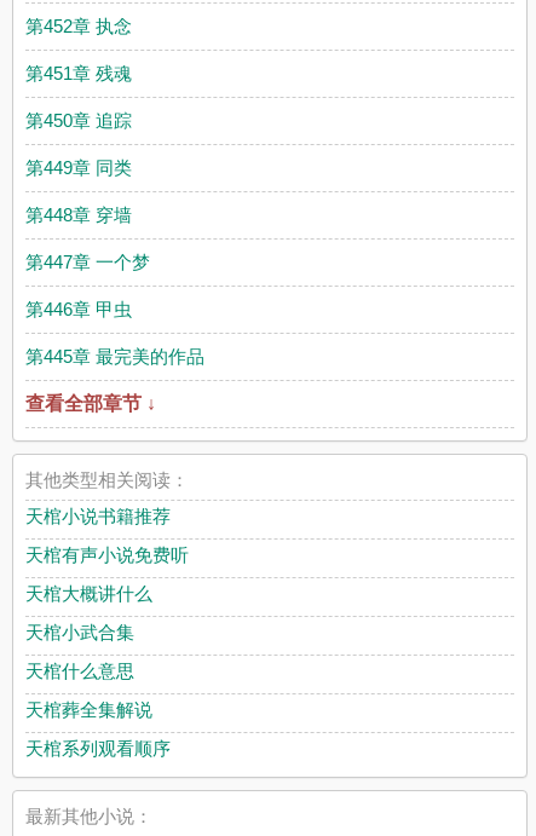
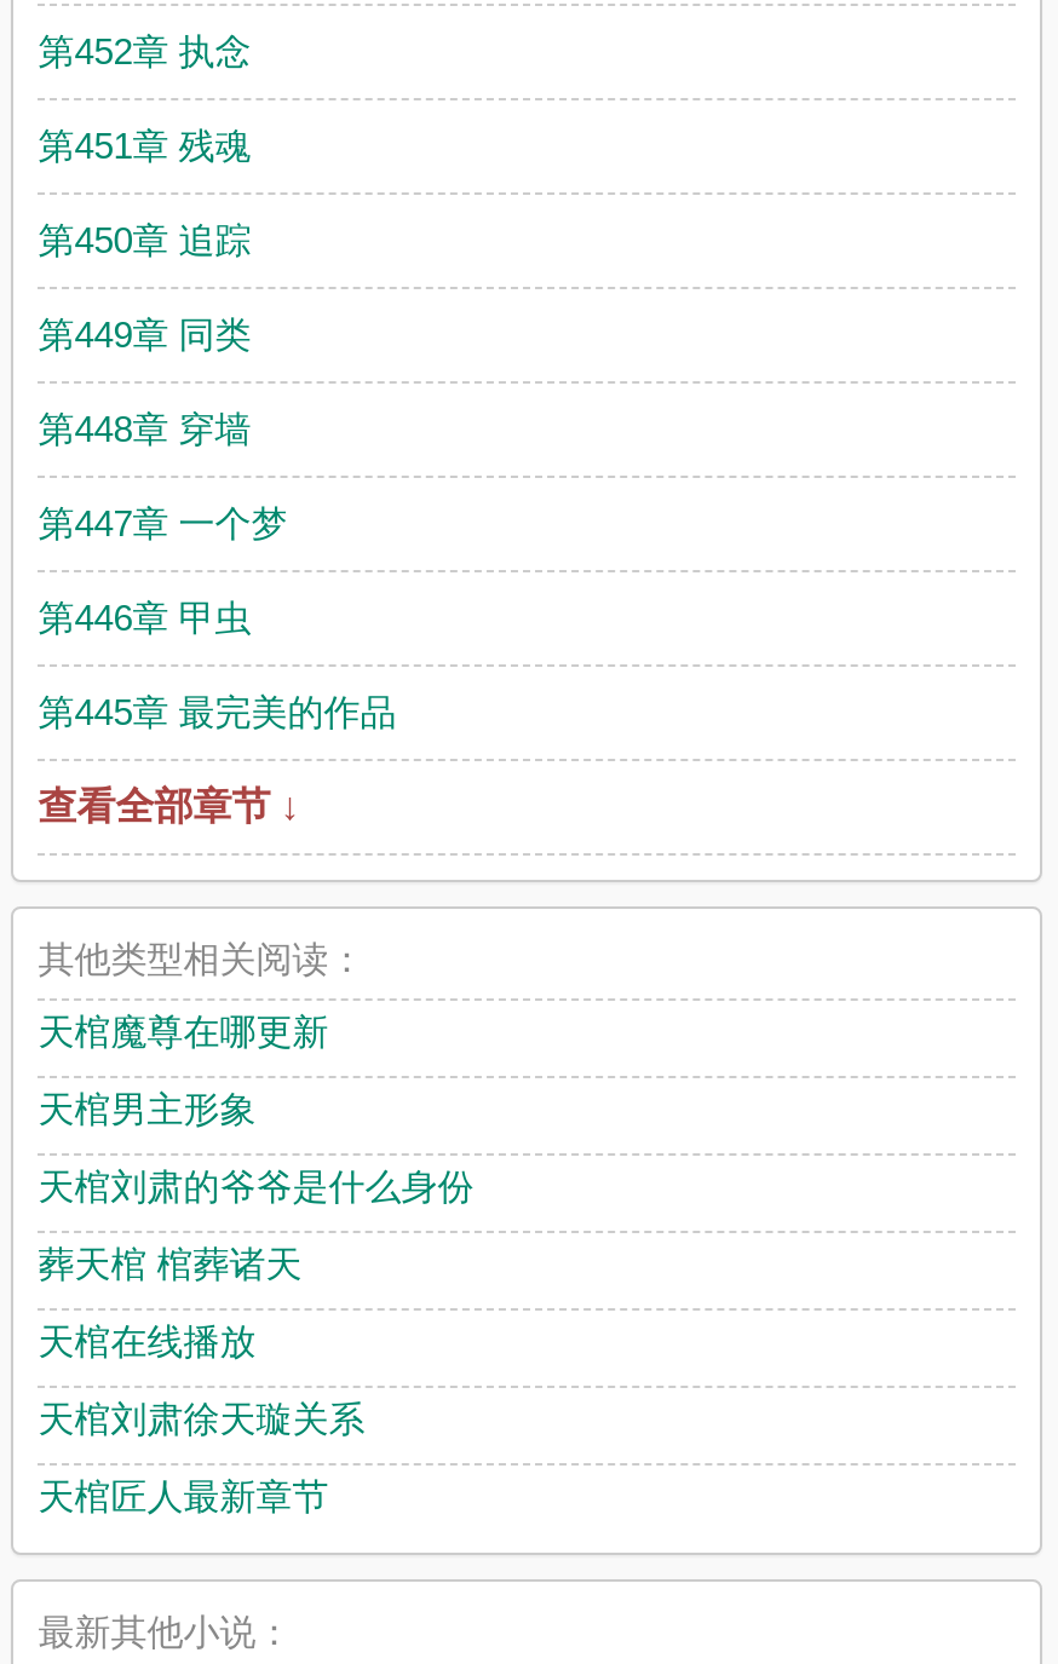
- 天棺小说书籍推荐
+ 天棺魔尊在哪更新

- 天棺有声小说免费听
+ 天棺男主形象

- 天棺大概讲什么
+ 天棺刘肃的爷爷是什么身份

- 天棺小武合集
+ 葬天棺 棺葬诸天

- 天棺什么意思
+ 天棺在线播放

- 天棺葬全集解说
+ 天棺刘肃徐天璇关系

- 天棺系列观看顺序
+ 天棺匠人最新章节
